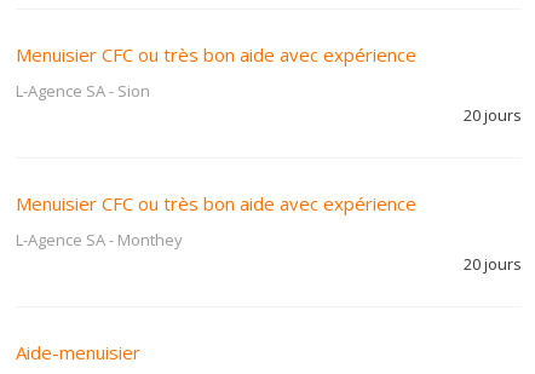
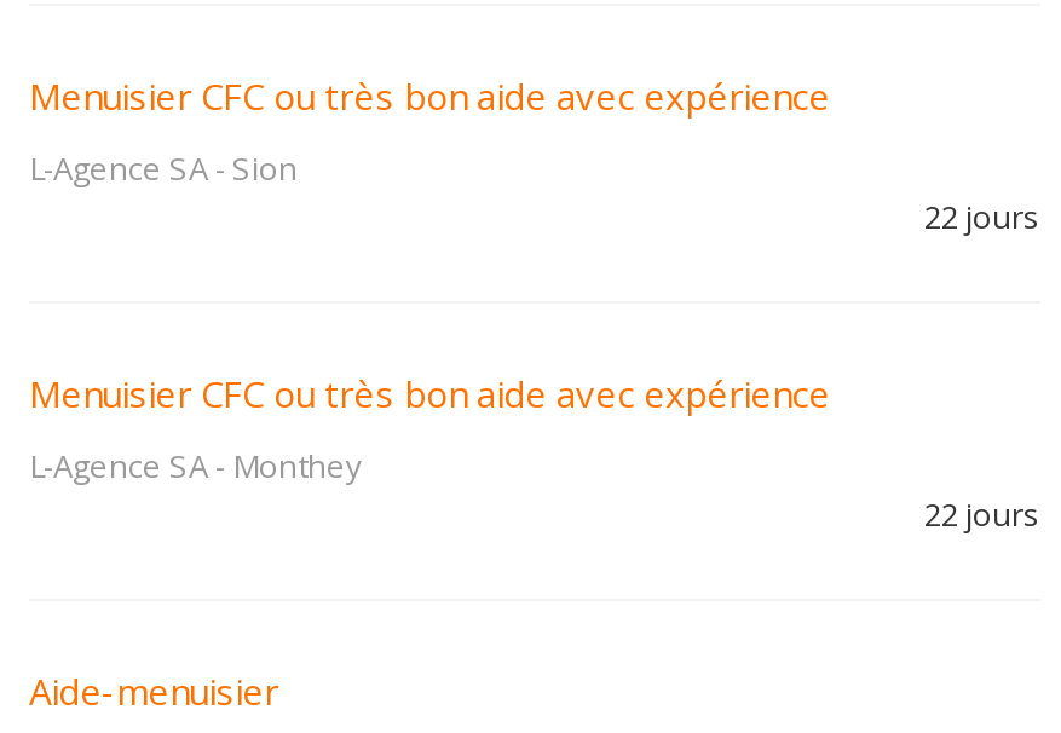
- 20 jours
+ 22 jours

- 20 jours
+ 22 jours
